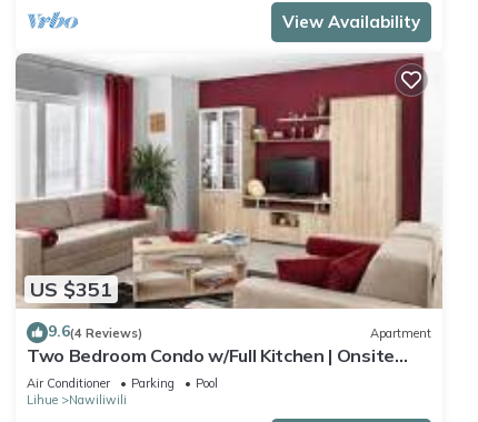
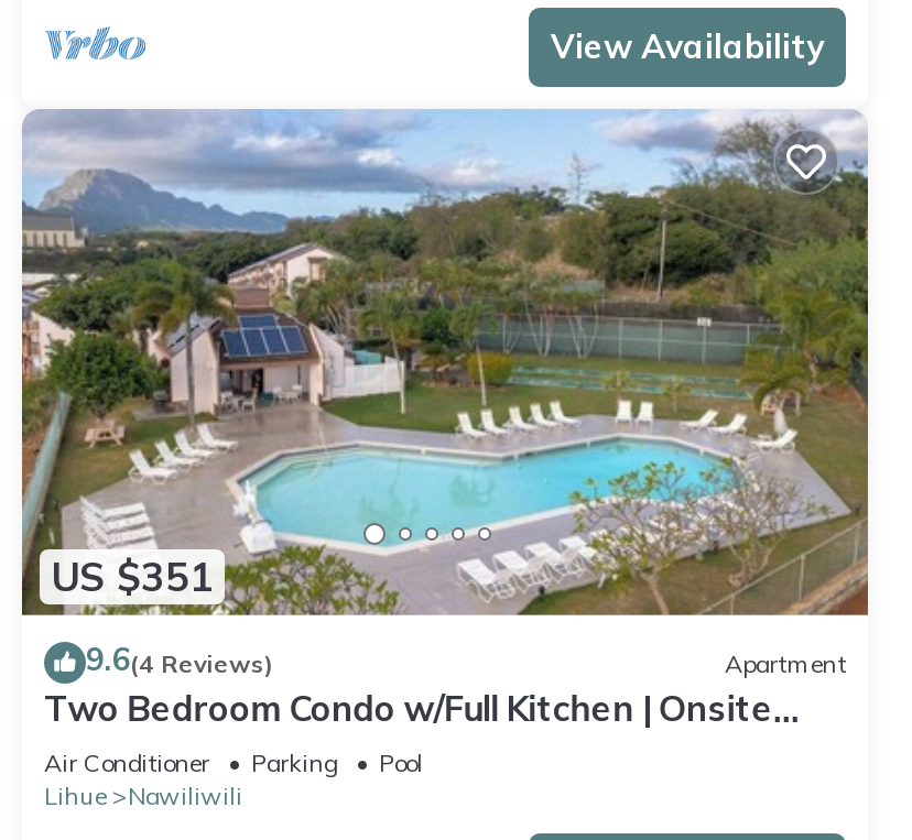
- [image]
+ [image]
